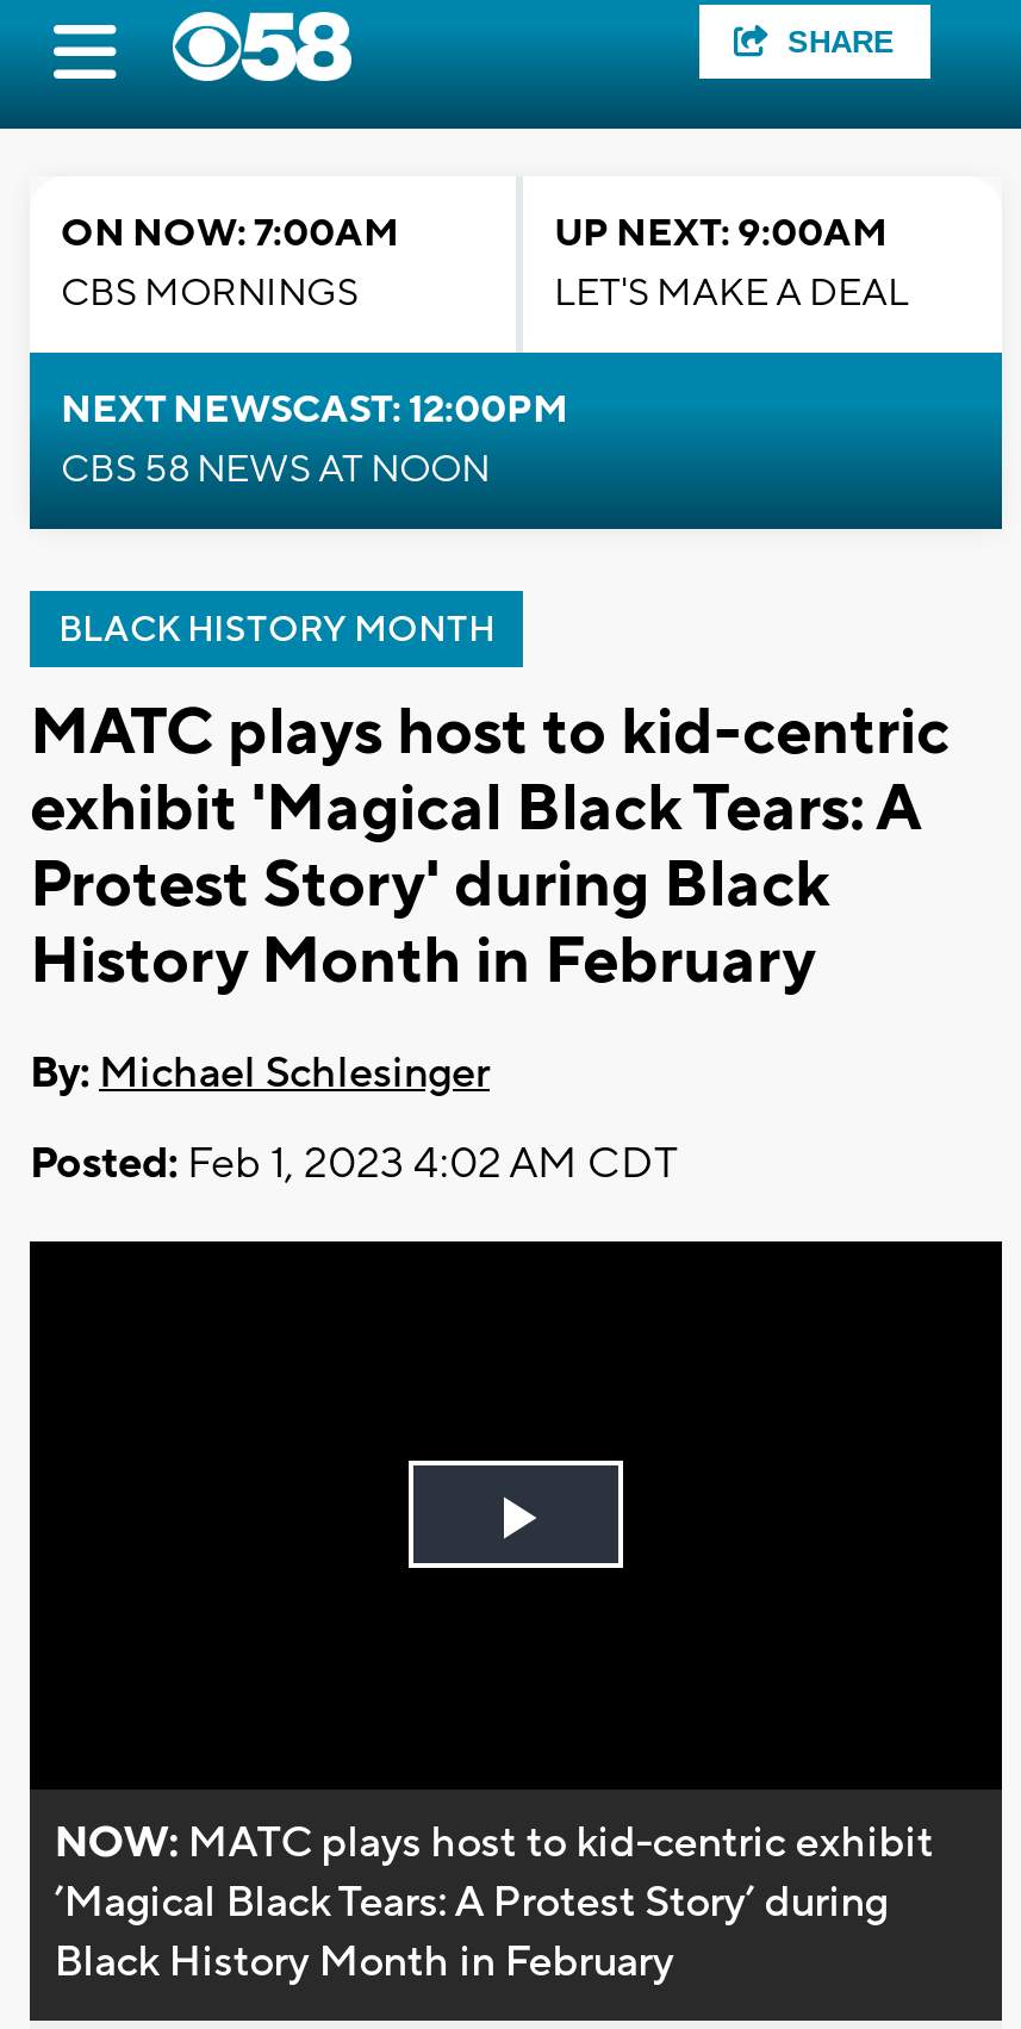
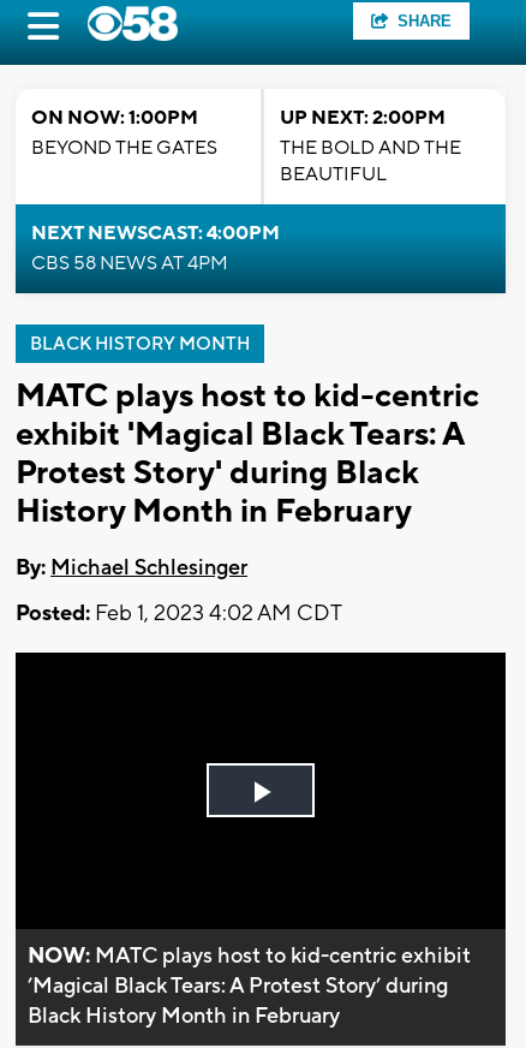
- ON NOW: 7:00AM
- CBS MORNINGS
+ ON NOW: 1:00PM
+ BEYOND THE GATES

- UP NEXT: 9:00AM
- LET'S MAKE A DEAL
+ UP NEXT: 2:00PM
+ THE BOLD AND THE
+ BEAUTIFUL

- NEXT NEWSCAST: 12:00PM
- CBS 58 NEWS AT NOON
+ NEXT NEWSCAST: 4:00PM
+ CBS 58 NEWS AT 4PM
